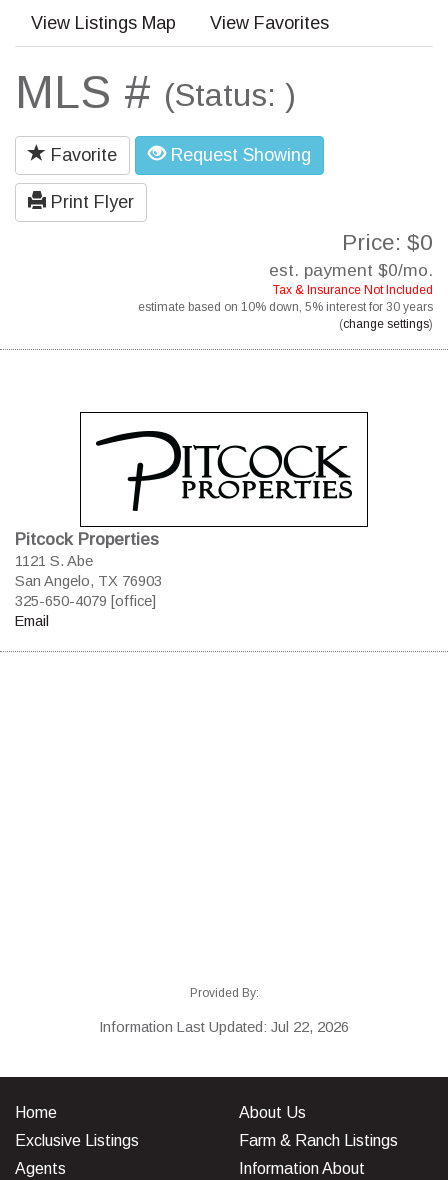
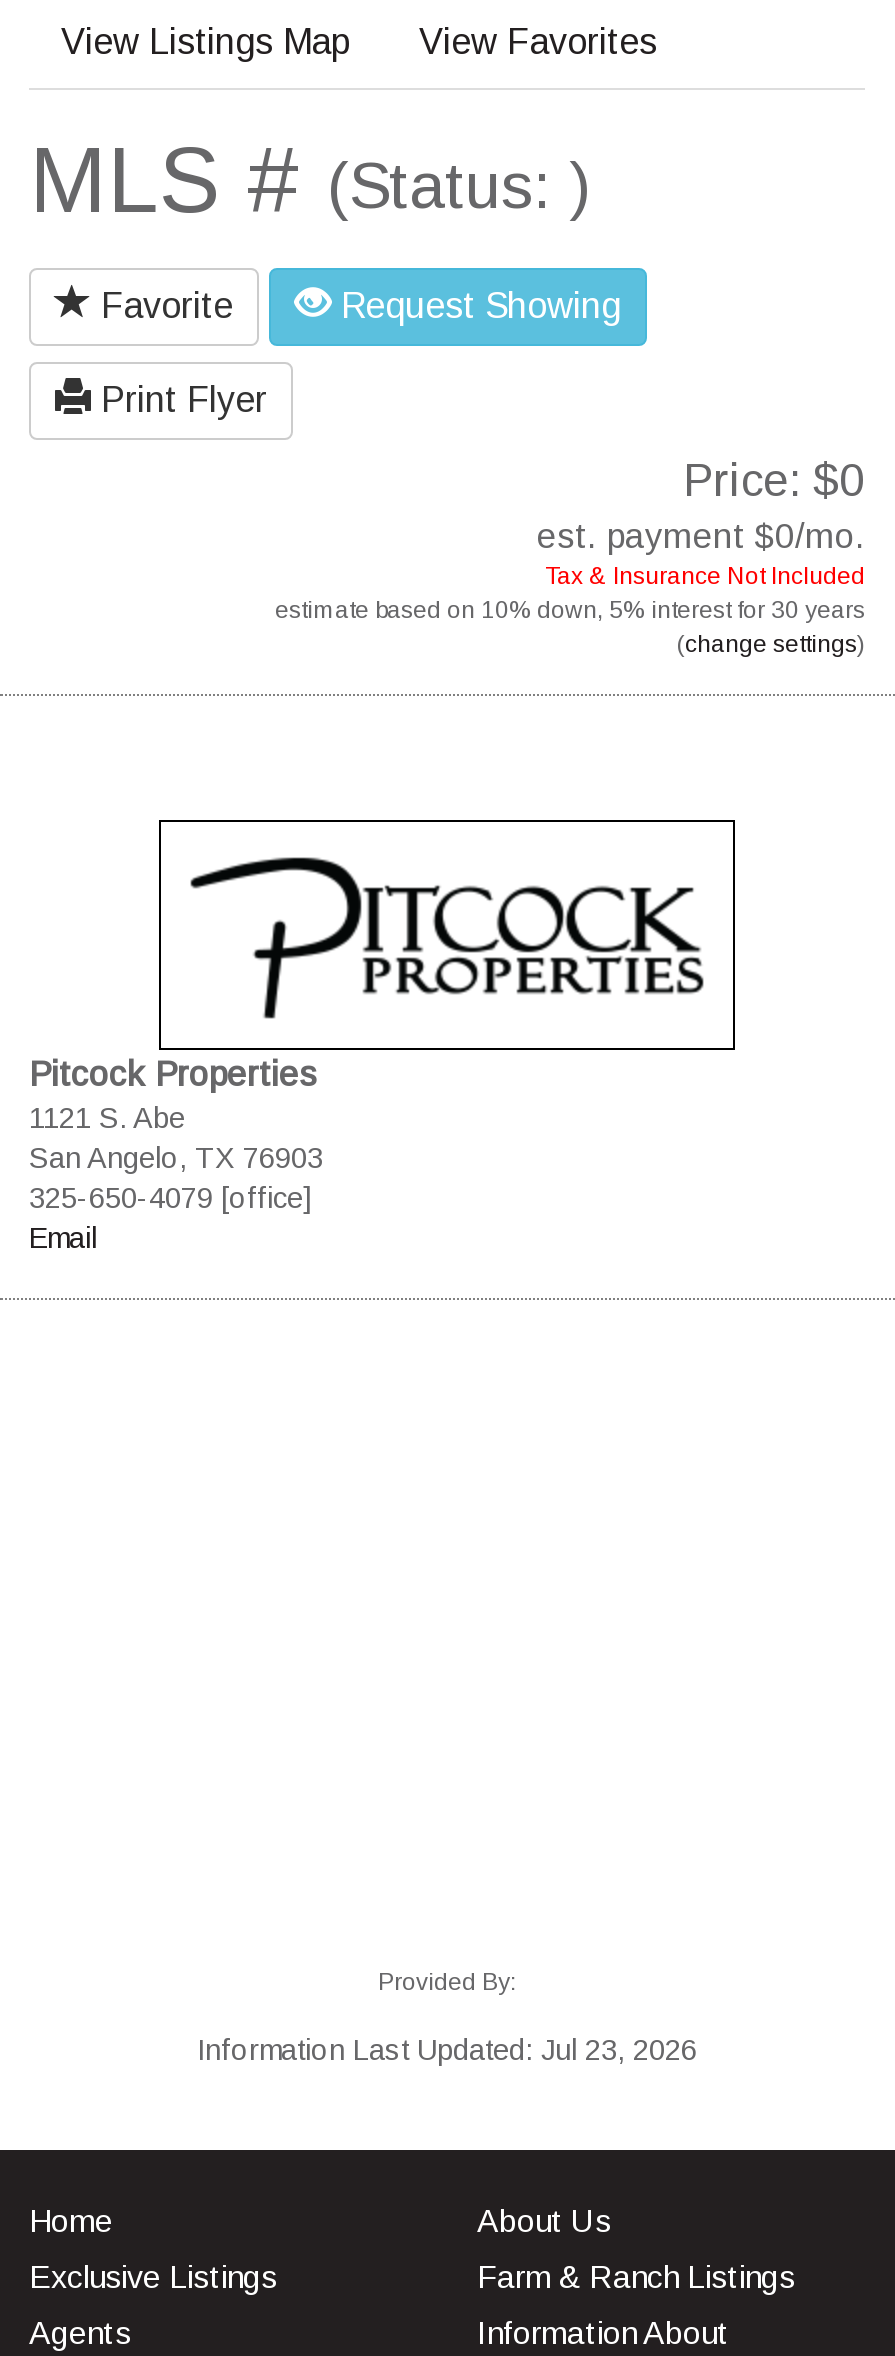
- Information Last Updated: Jul 22, 2026
+ Information Last Updated: Jul 23, 2026
